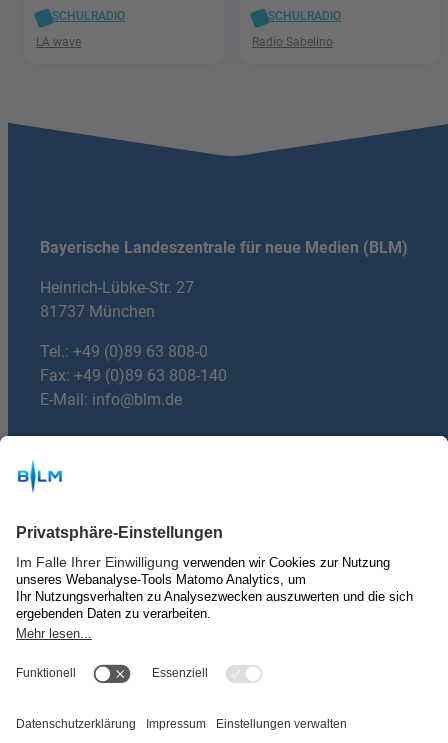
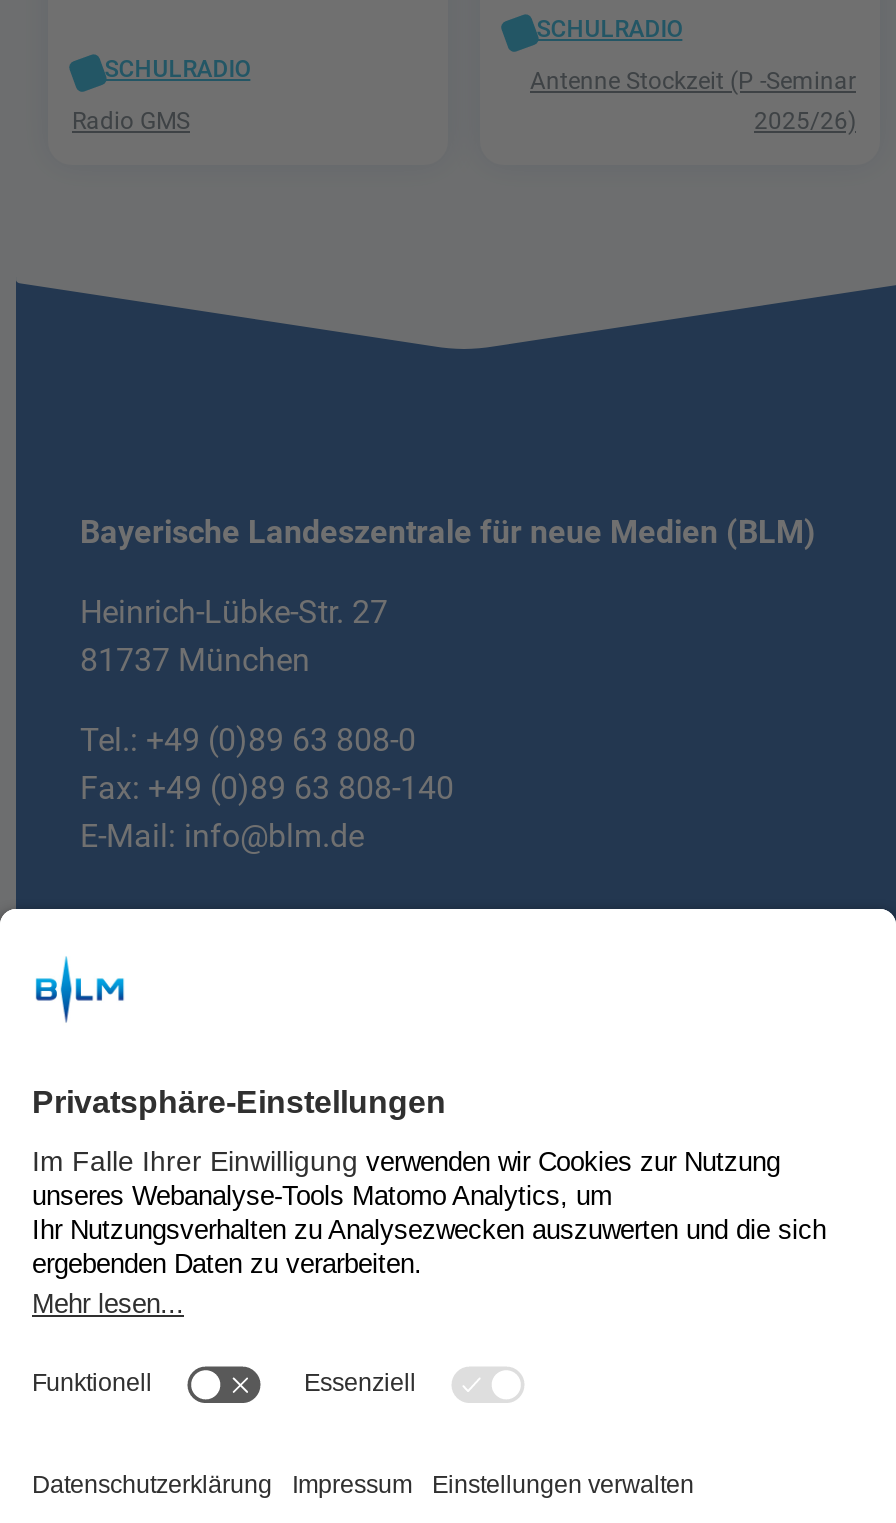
- LA wave
+ Radio GMS

- Radio Sabelino
+ Antenne Stockzeit (P -Seminar
+ 2025/26)
